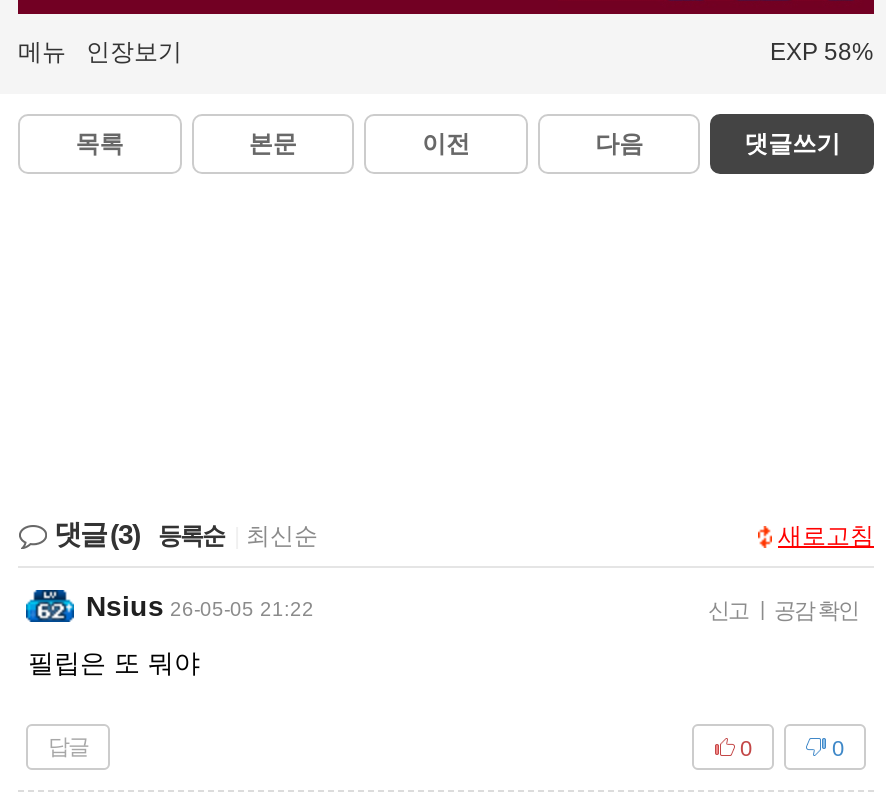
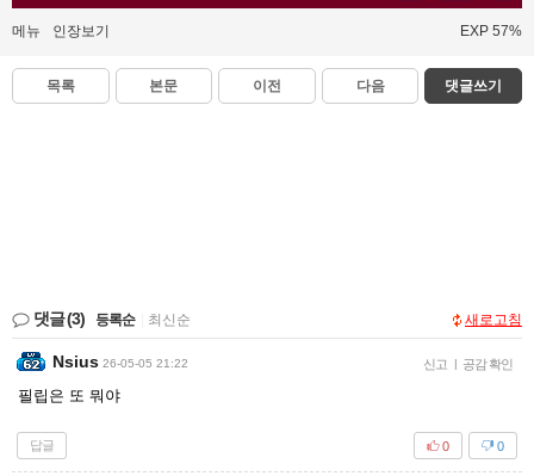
- EXP 58%
+ EXP 57%
